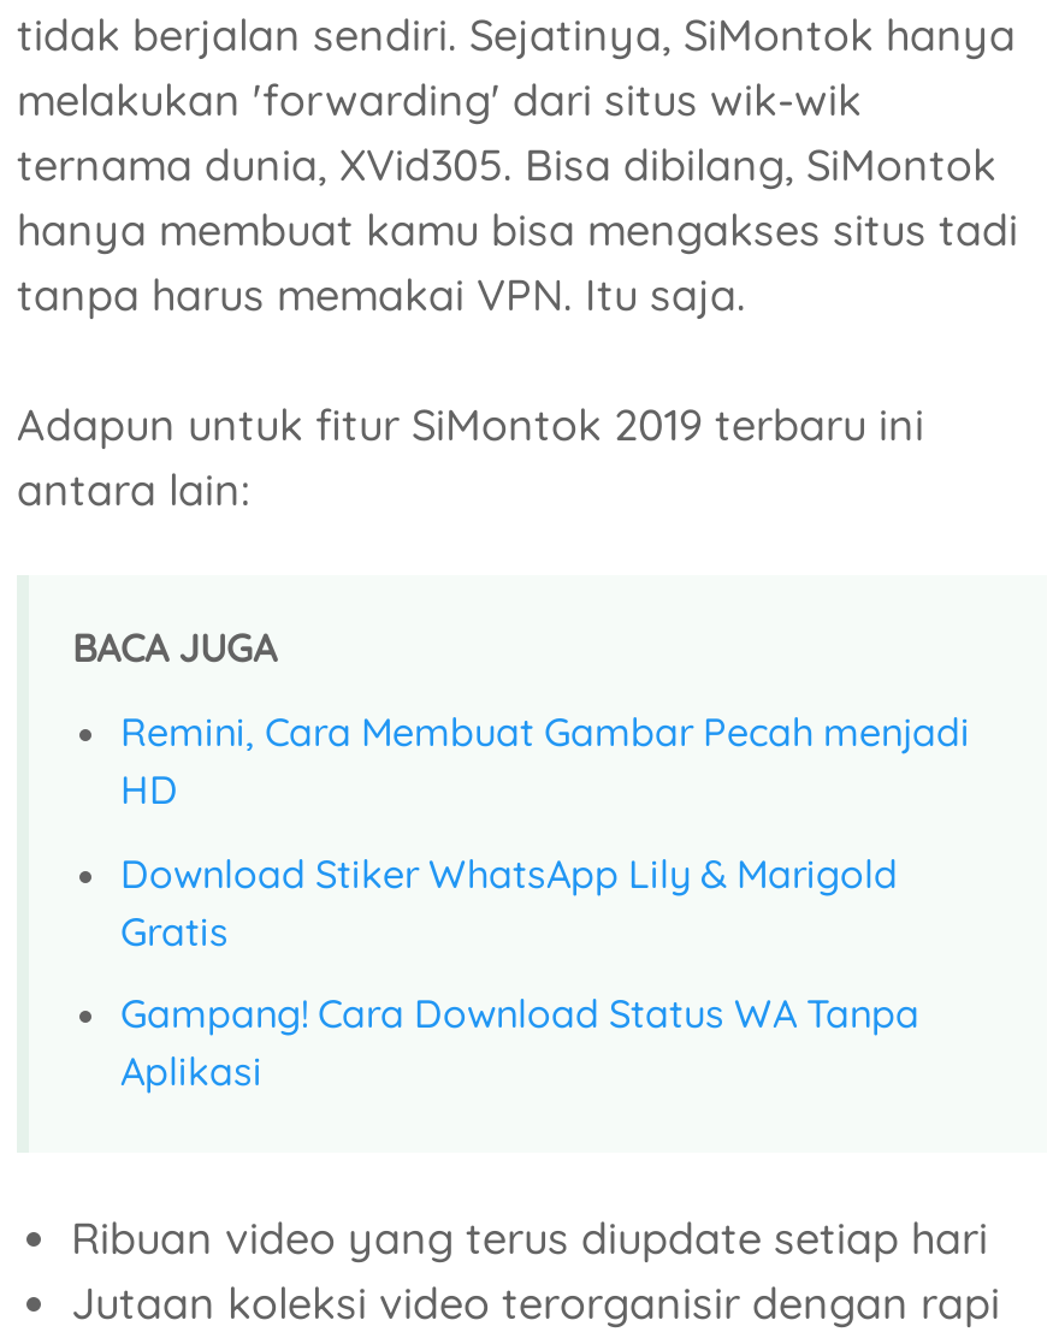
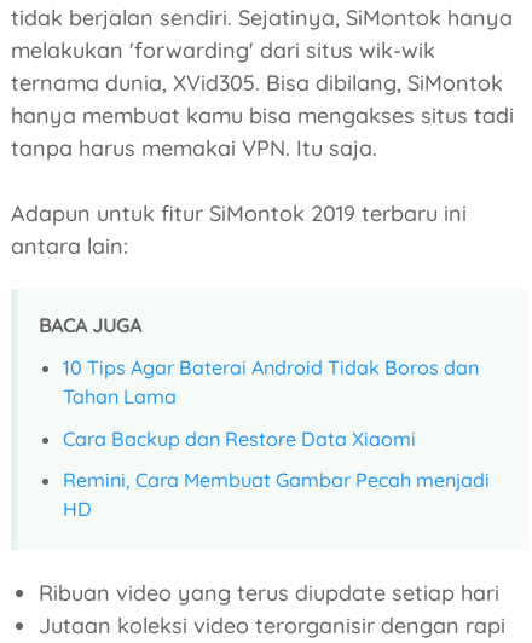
+ 10 Tips Agar Baterai Android Tidak Boros dan
+ Tahan Lama
+ Cara Backup dan Restore Data Xiaomi

moved down: Remini, Cara Membuat Gambar Pecah menjadi | HD

- Download Stiker WhatsApp Lily & Marigold
- Gratis
- Gampang! Cara Download Status WA Tanpa
- Aplikasi
